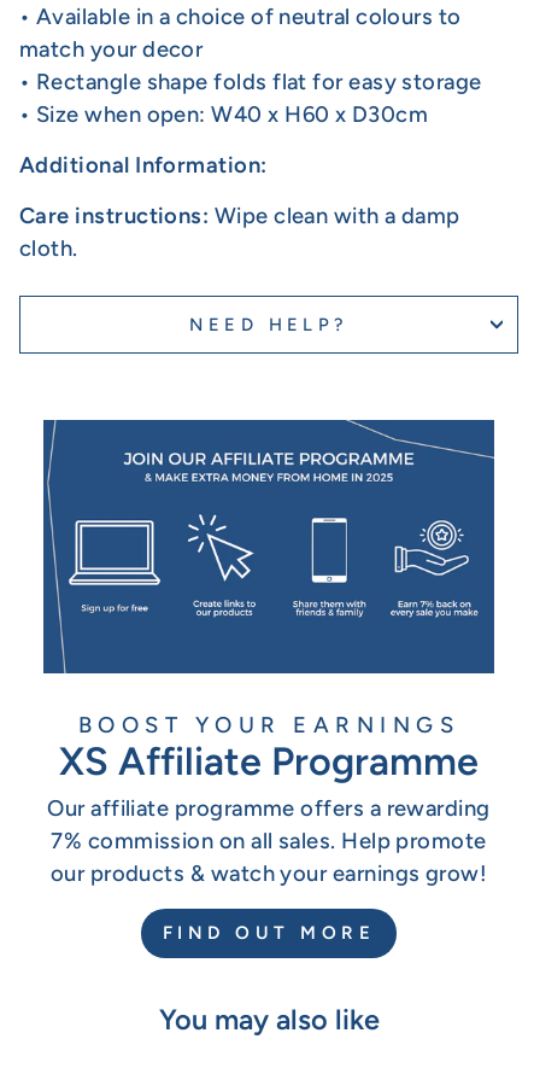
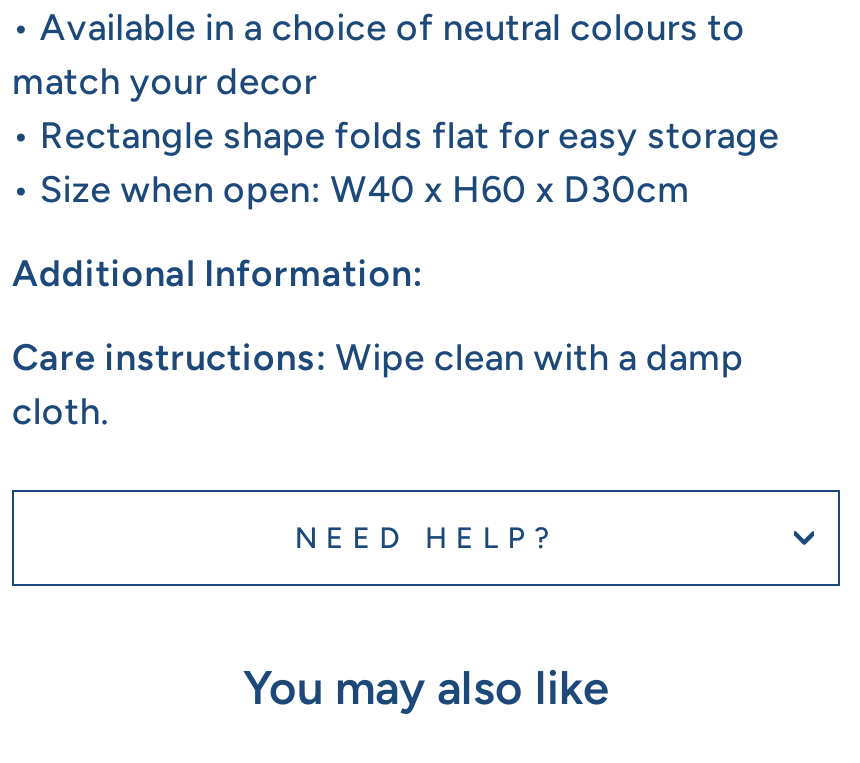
- [image]
- BOOST YOUR EARNINGS
- XS Affiliate Programme
- Our affiliate programme offers a rewarding
- 7% commission on all sales. Help promote
- our products & watch your earnings grow!
- FIND OUT MORE
